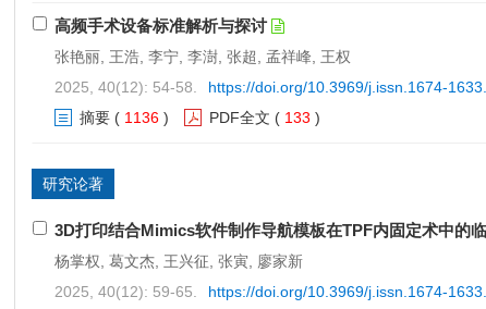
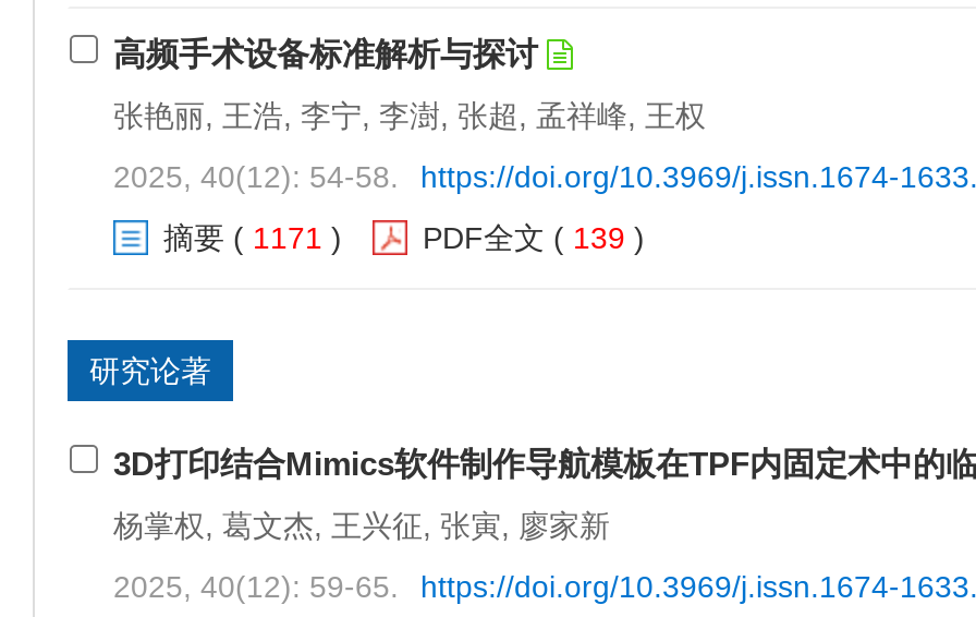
- 摘要( 1136)
+ 摘要( 1171)

- PDF全文 ( 133)
+ PDF全文 ( 139)
